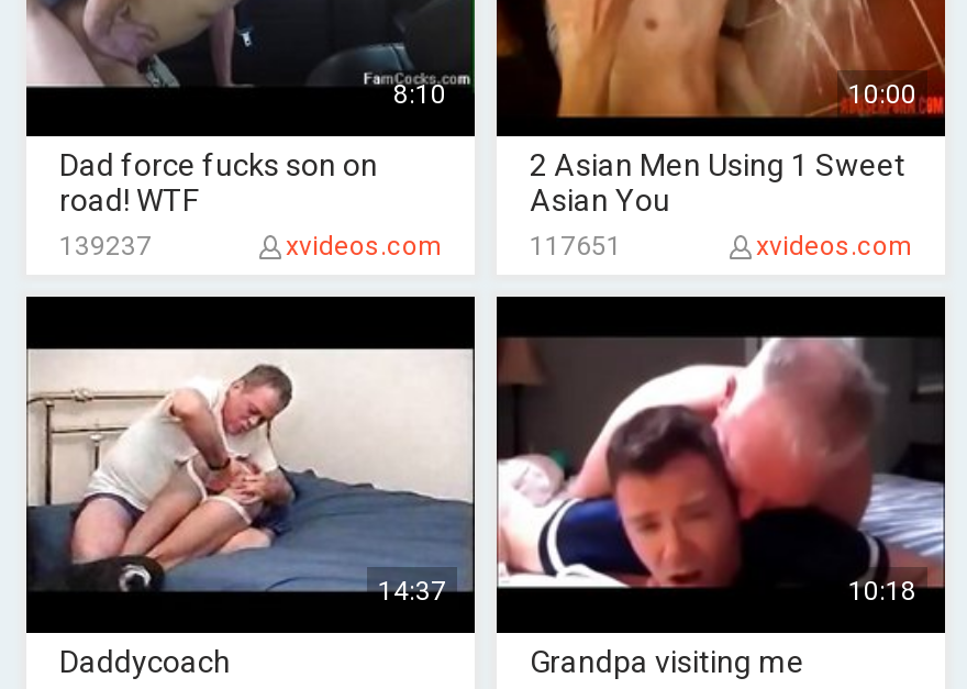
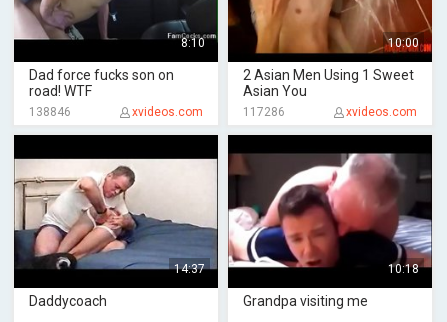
- 139237
+ 138846

- 117651
+ 117286
